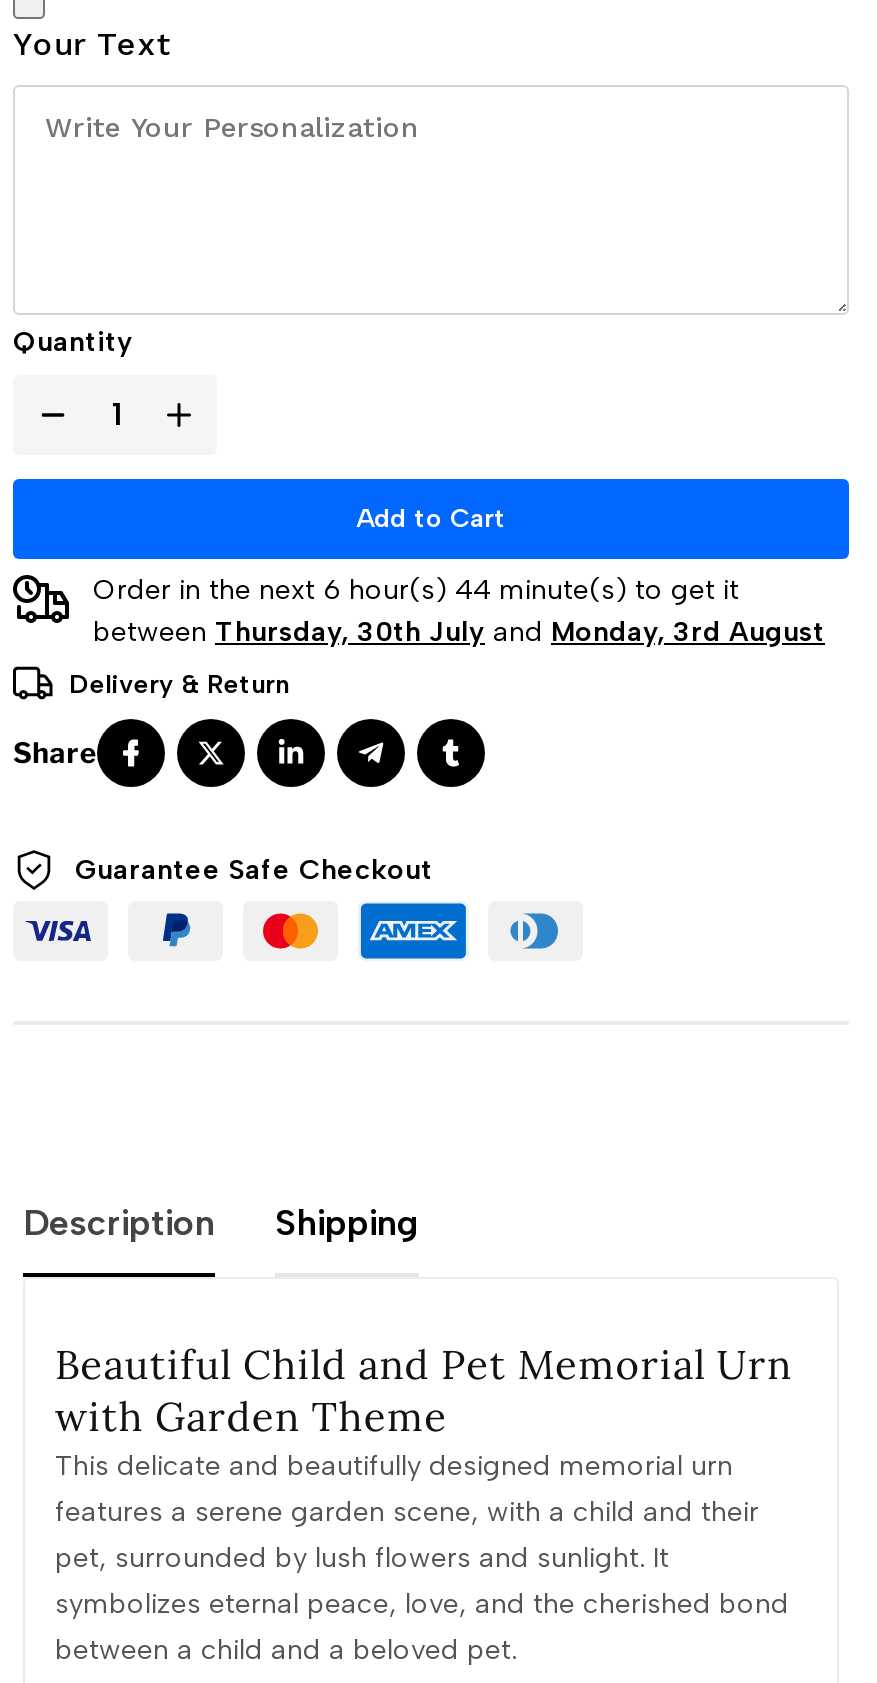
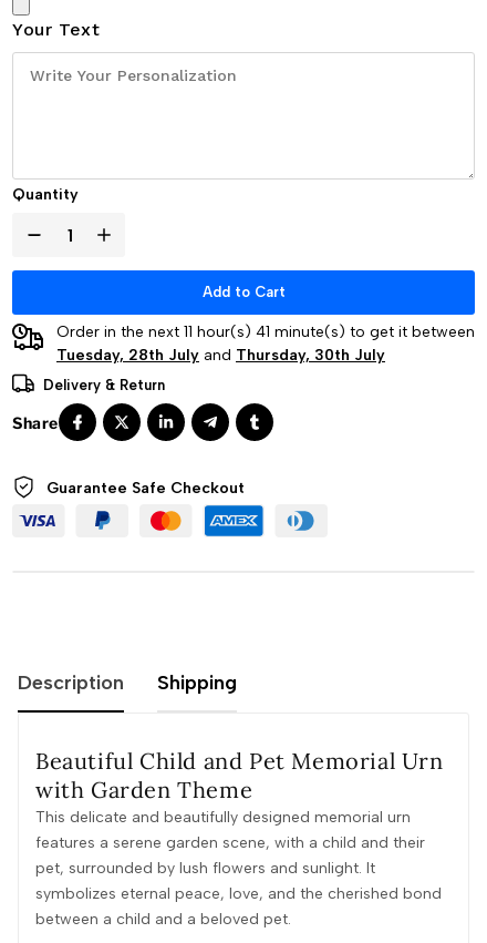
- Order in the next 6 hour(s) 44 minute(s) to get it
- between Thursday, 30th July and Monday, 3rd August
+ Order in the next 11 hour(s) 41 minute(s) to get it between
+ Tuesday, 28th July and Thursday, 30th July
